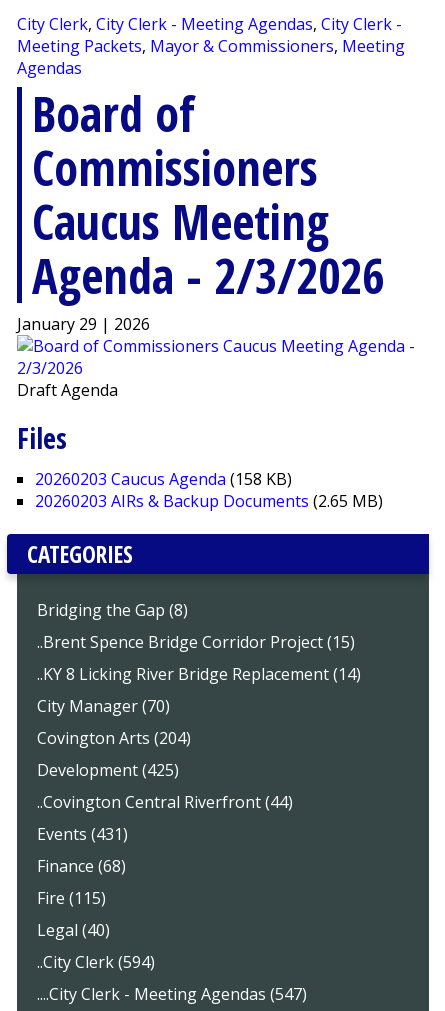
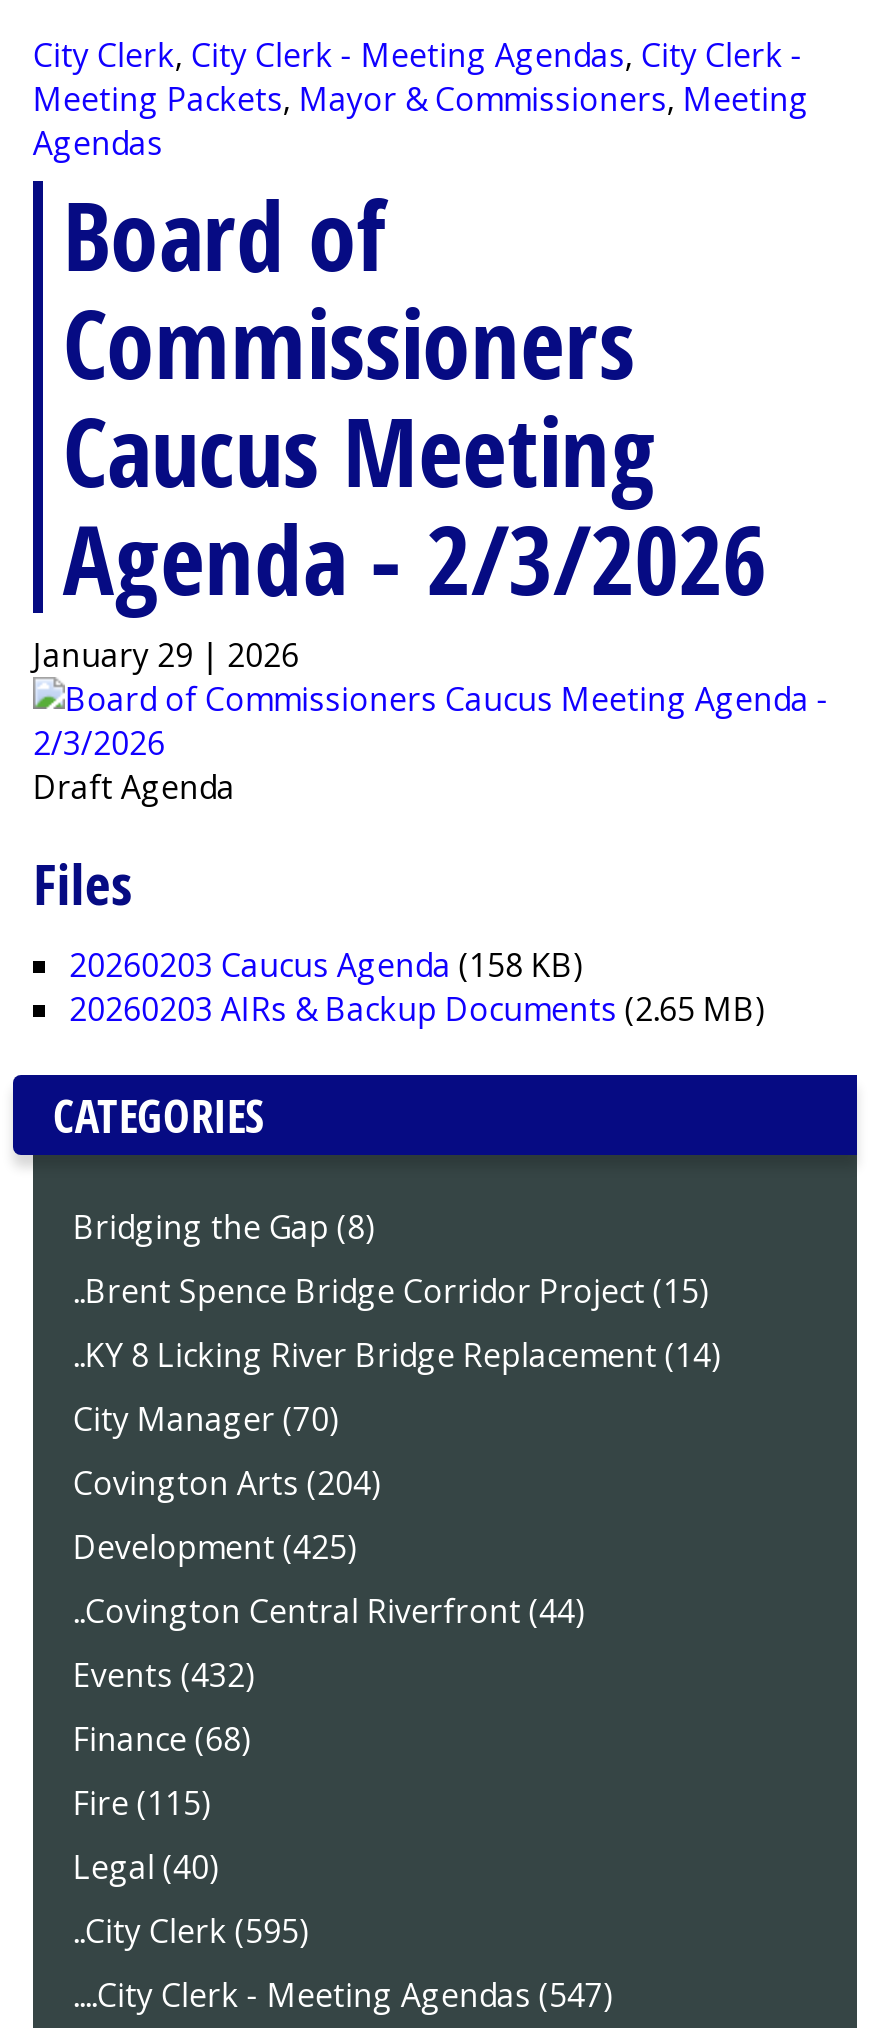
- Events (431)
+ Events (432)

- ..City Clerk (594)
+ ..City Clerk (595)
